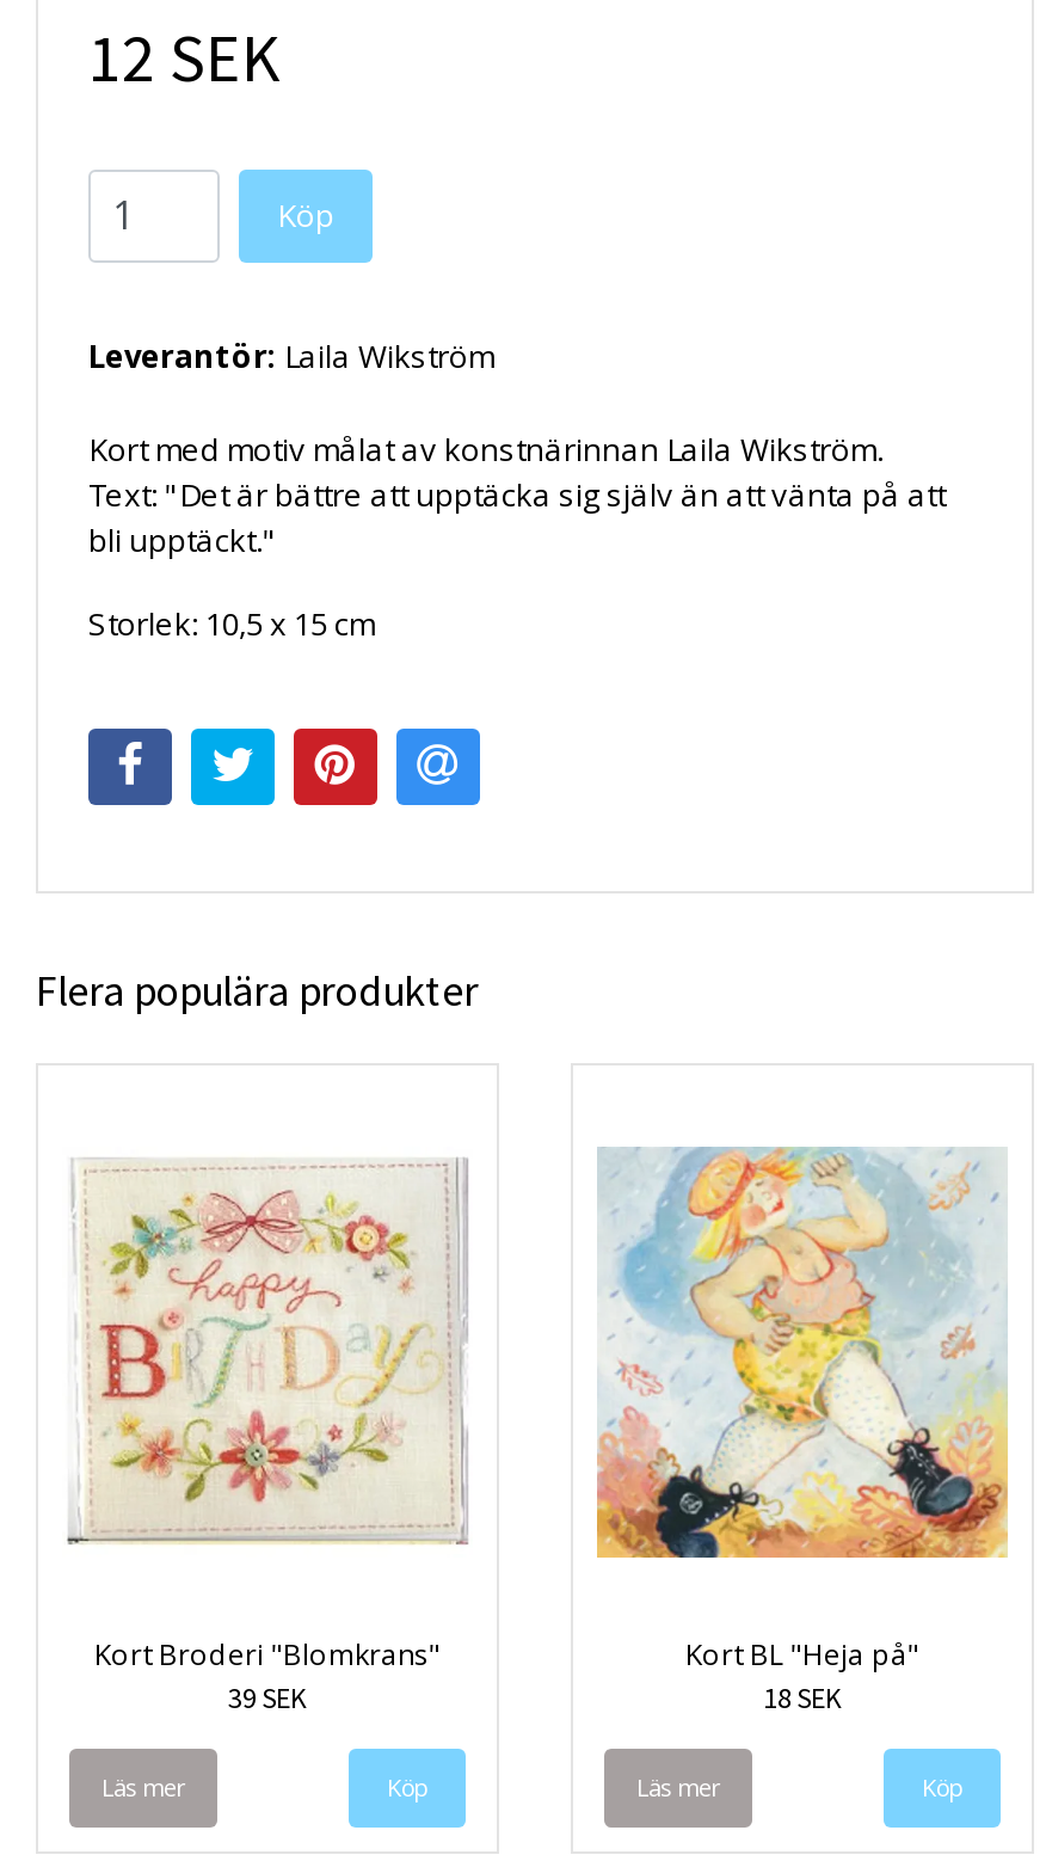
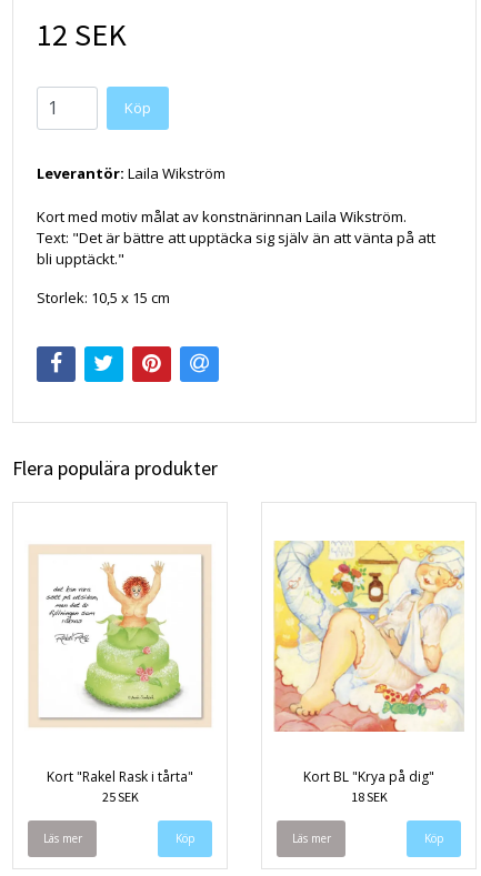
- [image]
- Kort BL "Heja på"
+ [image]
+ Kort BL "Krya på dig"

- [image]
- Kort Broderi "Blomkrans"
- 39 SEK
+ [image]
+ Kort "Rakel Rask i tårta"
+ 25 SEK
